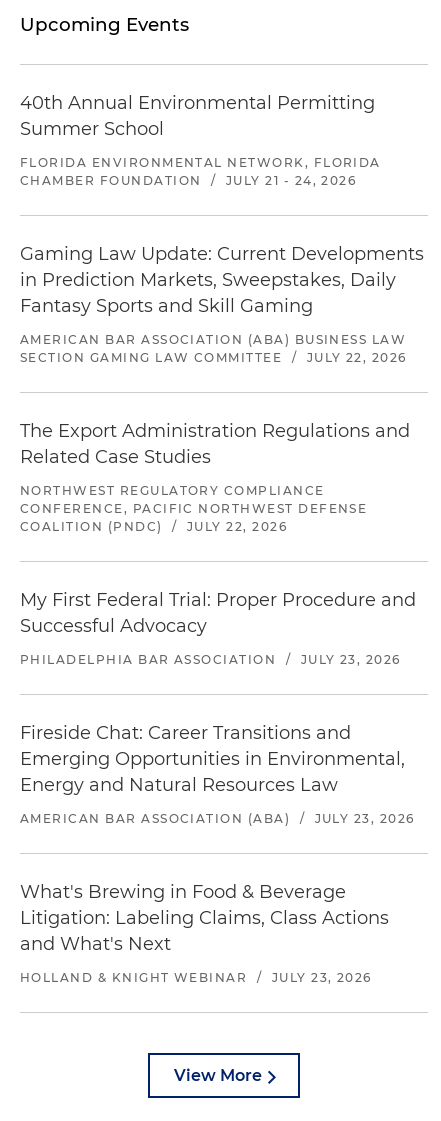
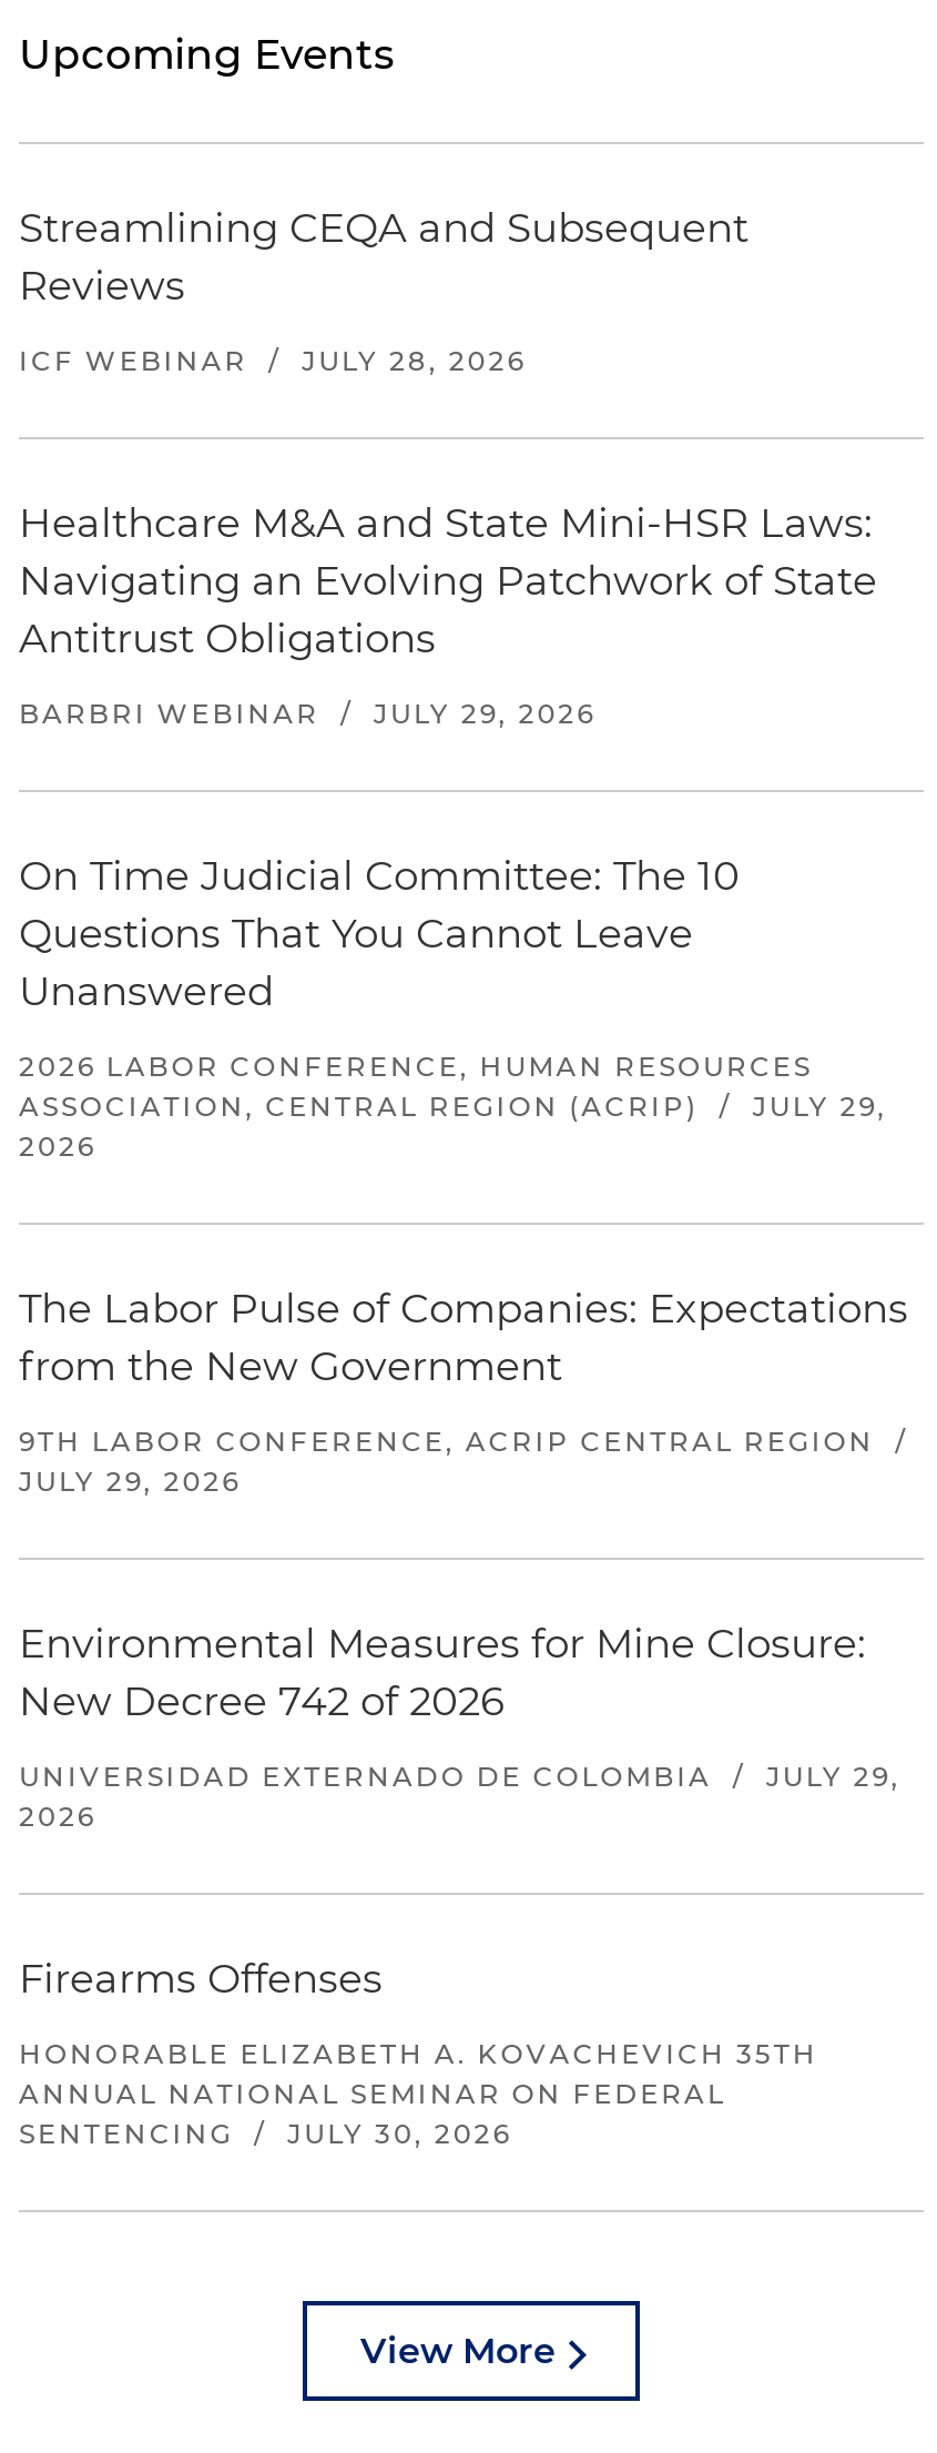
- 40th Annual Environmental Permitting
- Summer School
+ Streamlining CEQA and Subsequent
+ Reviews

- FLORIDA ENVIRONMENTAL NETWORK, FLORIDA
- CHAMBER FOUNDATION / JULY 21 - 24, 2026
+ ICF WEBINAR / JULY 28, 2026

- Gaming Law Update: Current Developments
- in Prediction Markets, Sweepstakes, Daily
- Fantasy Sports and Skill Gaming
+ Healthcare M&A and State Mini-HSR Laws:
+ Navigating an Evolving Patchwork of State
+ Antitrust Obligations

- AMERICAN BAR ASSOCIATION (ABA) BUSINESS LAW
- SECTION GAMING LAW COMMITTEE / JULY 22, 2026
+ BARBRI WEBINAR / JULY 29, 2026

- The Export Administration Regulations and
- Related Case Studies
+ On Time Judicial Committee: The 10
+ Questions That You Cannot Leave
+ Unanswered

- NORTHWEST REGULATORY COMPLIANCE
- CONFERENCE, PACIFIC NORTHWEST DEFENSE
- COALITION (PNDC) / JULY 22, 2026
+ 2026 LABOR CONFERENCE, HUMAN RESOURCES
+ ASSOCIATION, CENTRAL REGION (ACRIP) / JULY 29,
+ 2026

- My First Federal Trial: Proper Procedure and
- Successful Advocacy
+ The Labor Pulse of Companies: Expectations
+ from the New Government

- PHILADELPHIA BAR ASSOCIATION / JULY 23, 2026
+ 9TH LABOR CONFERENCE, ACRIP CENTRAL REGION /
+ JULY 29, 2026

- Fireside Chat: Career Transitions and
- Emerging Opportunities in Environmental,
- Energy and Natural Resources Law
+ Environmental Measures for Mine Closure:
+ New Decree 742 of 2026

- AMERICAN BAR ASSOCIATION (ABA) / JULY 23, 2026
+ UNIVERSIDAD EXTERNADO DE COLOMBIA / JULY 29,
+ 2026

- What's Brewing in Food & Beverage
- Litigation: Labeling Claims, Class Actions
- and What's Next
+ Firearms Offenses

- HOLLAND & KNIGHT WEBINAR / JULY 23, 2026
+ HONORABLE ELIZABETH A. KOVACHEVICH 35TH
+ ANNUAL NATIONAL SEMINAR ON FEDERAL
+ SENTENCING / JULY 30, 2026
